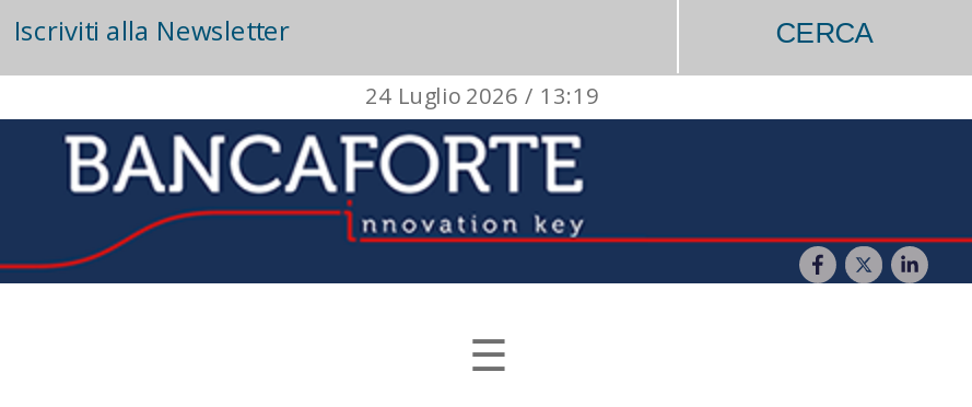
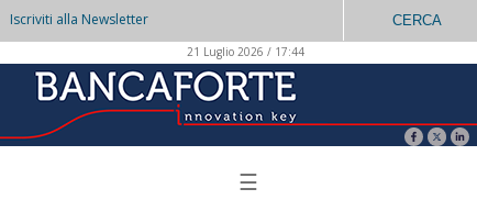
- 24 Luglio 2026 / 13:19
+ 21 Luglio 2026 / 17:44
